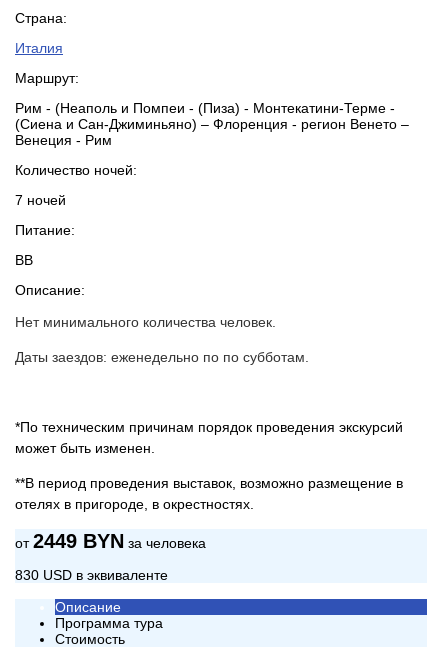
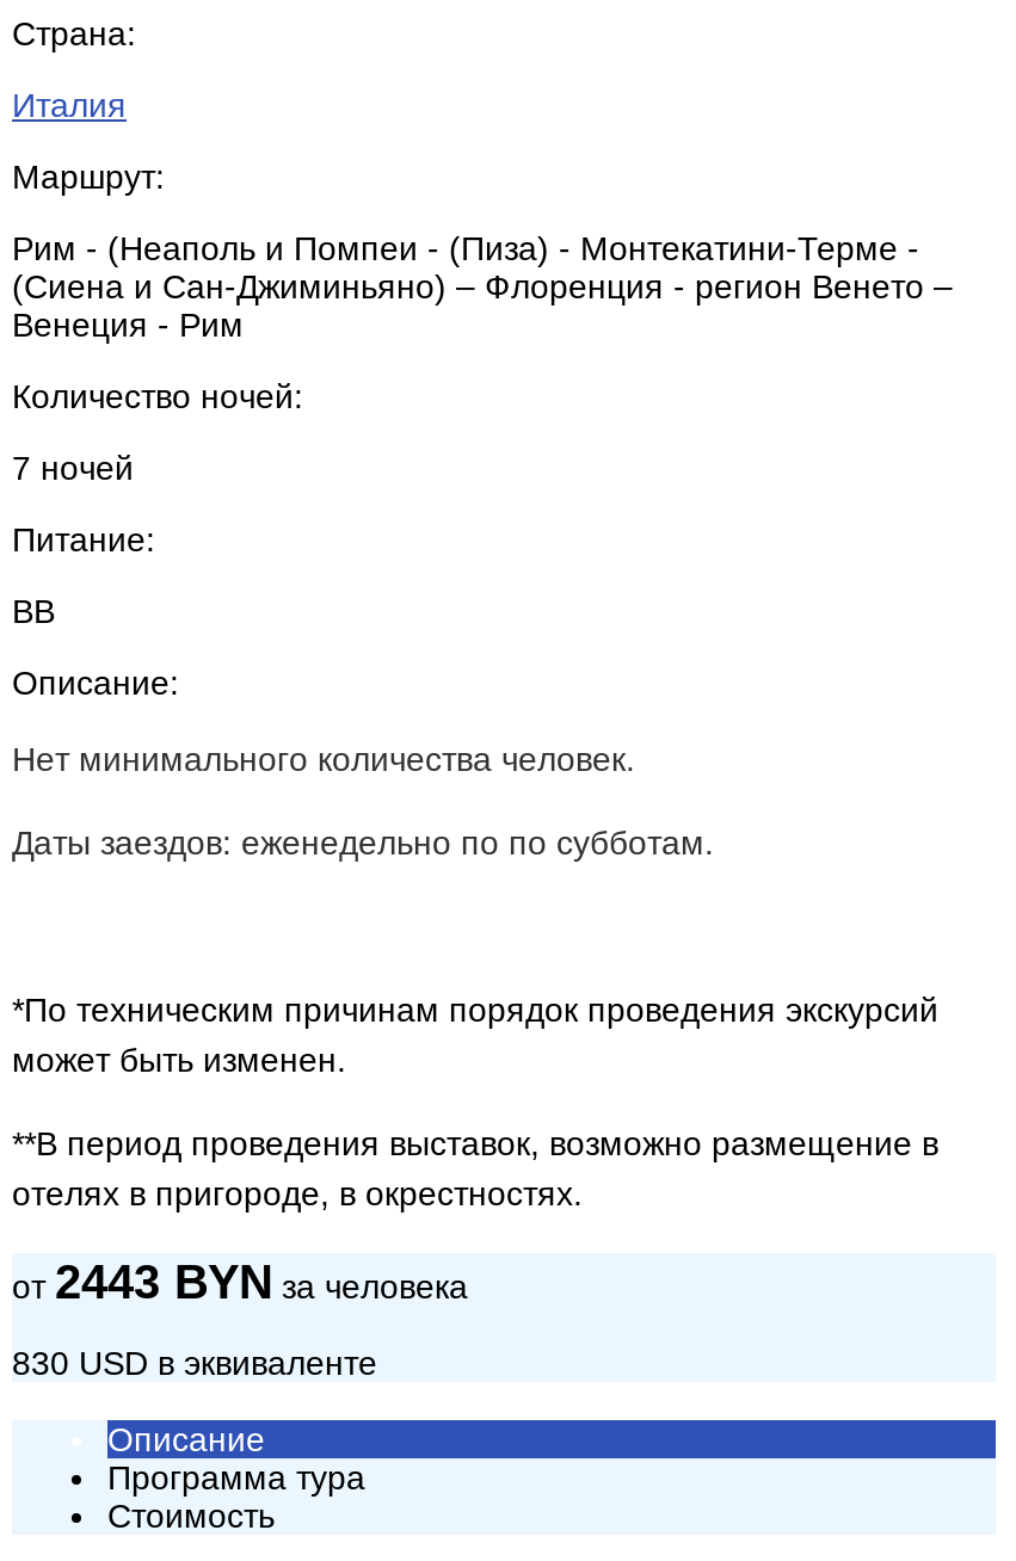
- от 2449 BYN за человека
+ от 2443 BYN за человека
